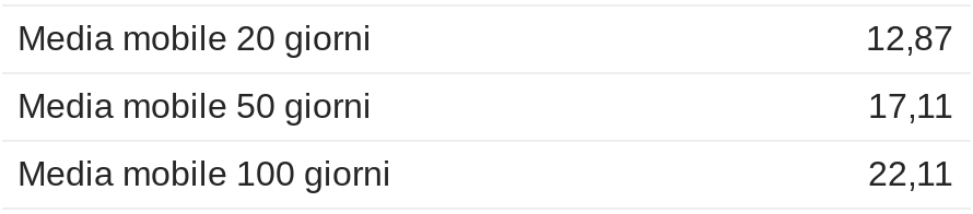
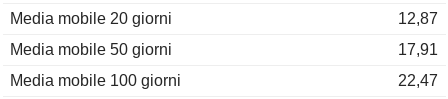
- 17,11
+ 17,91

- 22,11
+ 22,47
